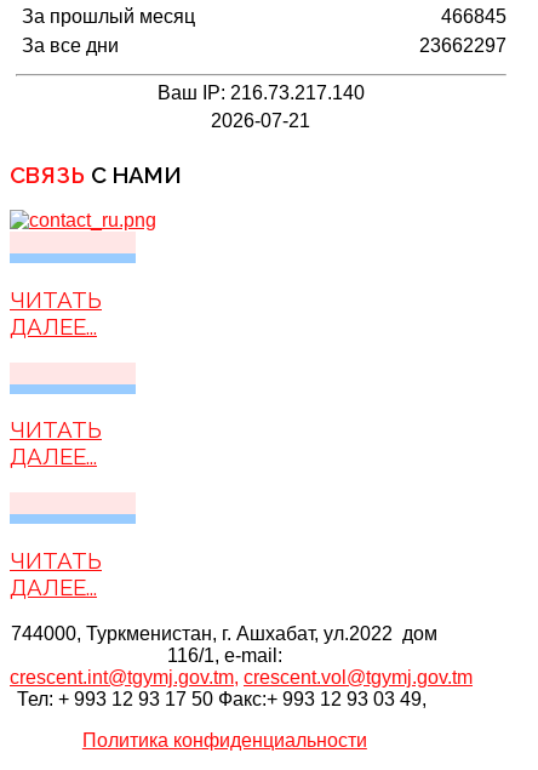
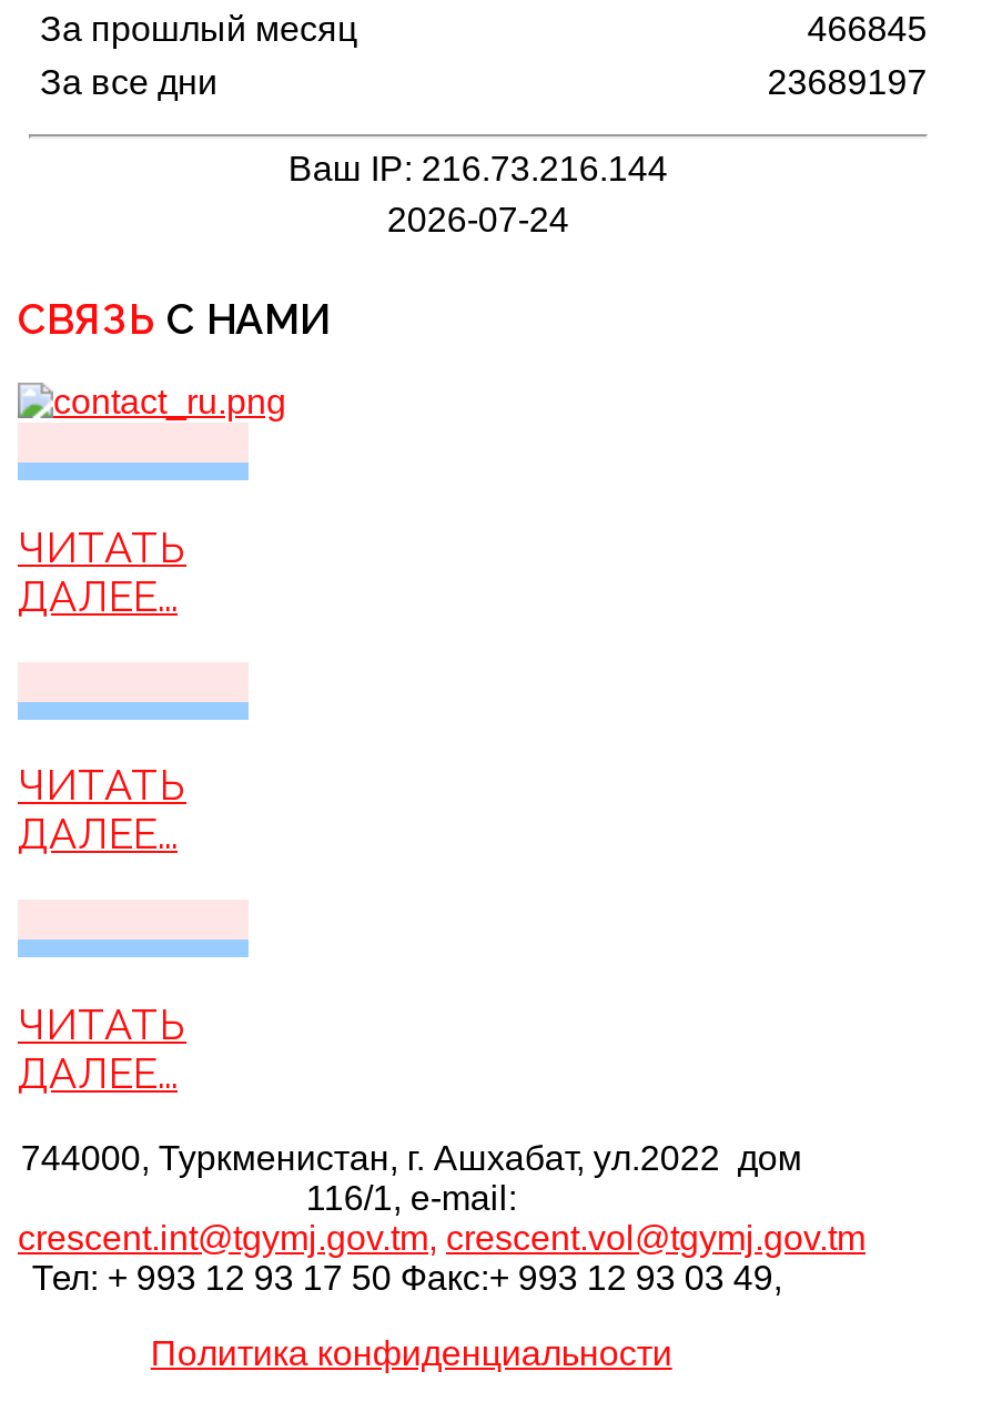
- 23662297
+ 23689197

- Ваш IP: 216.73.217.140
+ Ваш IP: 216.73.216.144

- 2026-07-21
+ 2026-07-24
